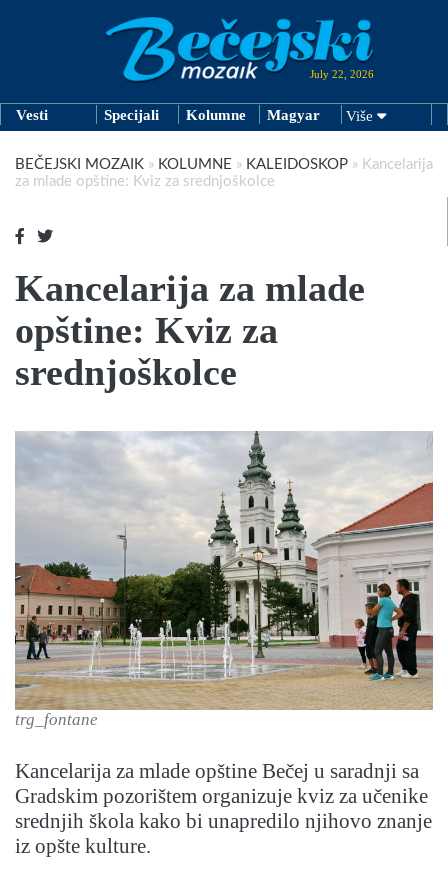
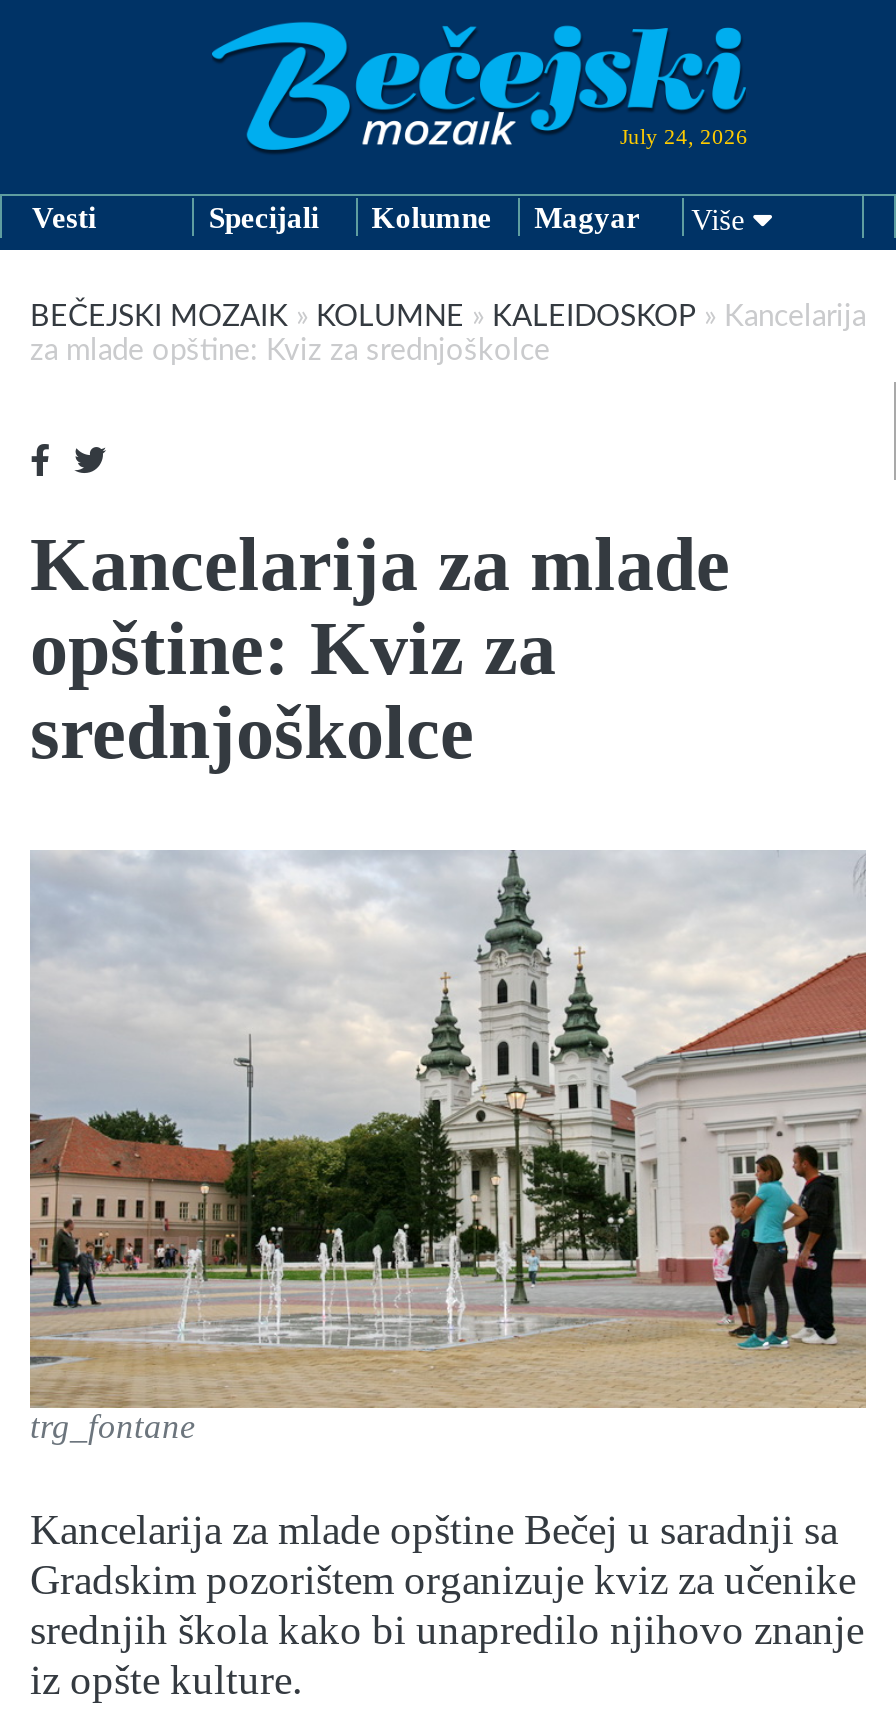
- July 22, 2026
+ July 24, 2026
